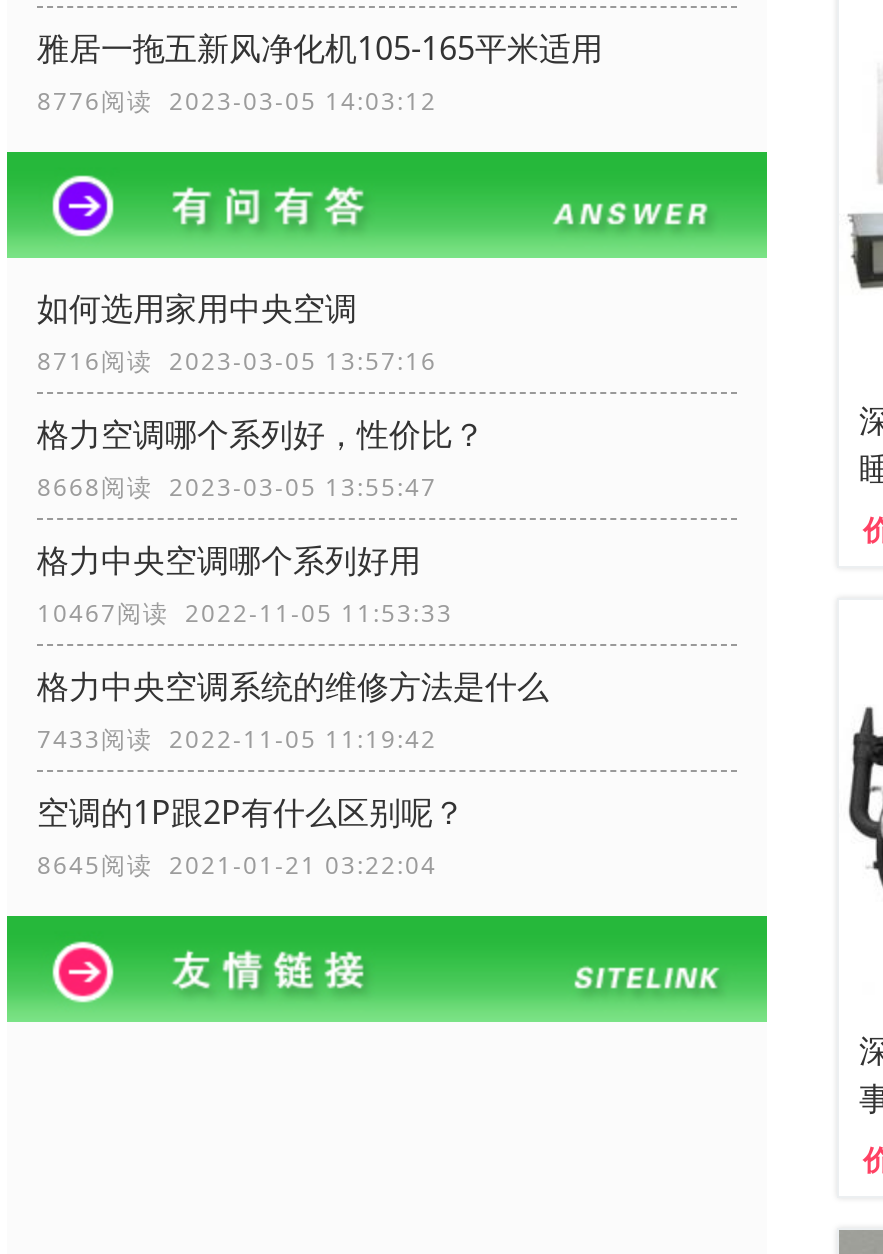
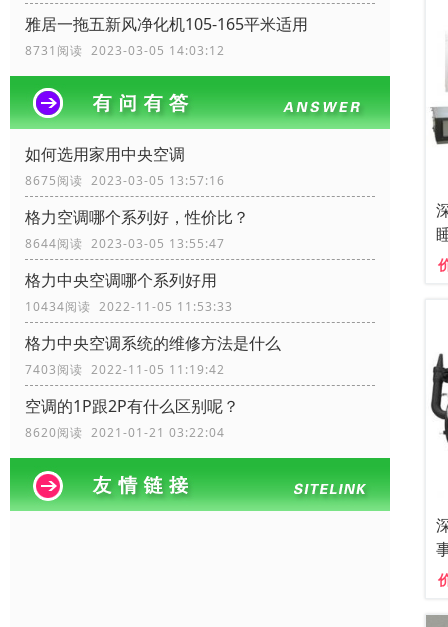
- 8776阅读 2023-03-05 14:03:12
+ 8731阅读 2023-03-05 14:03:12

- 8716阅读 2023-03-05 13:57:16
+ 8675阅读 2023-03-05 13:57:16

- 8668阅读 2023-03-05 13:55:47
+ 8644阅读 2023-03-05 13:55:47

- 10467阅读 2022-11-05 11:53:33
+ 10434阅读 2022-11-05 11:53:33

- 7433阅读 2022-11-05 11:19:42
+ 7403阅读 2022-11-05 11:19:42

- 8645阅读 2021-01-21 03:22:04
+ 8620阅读 2021-01-21 03:22:04
